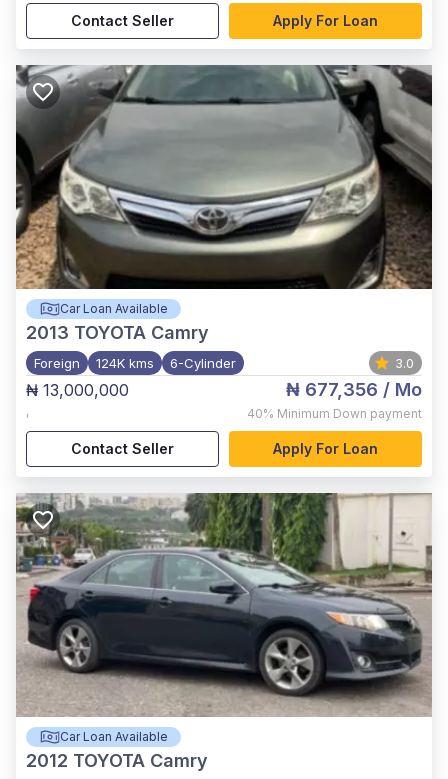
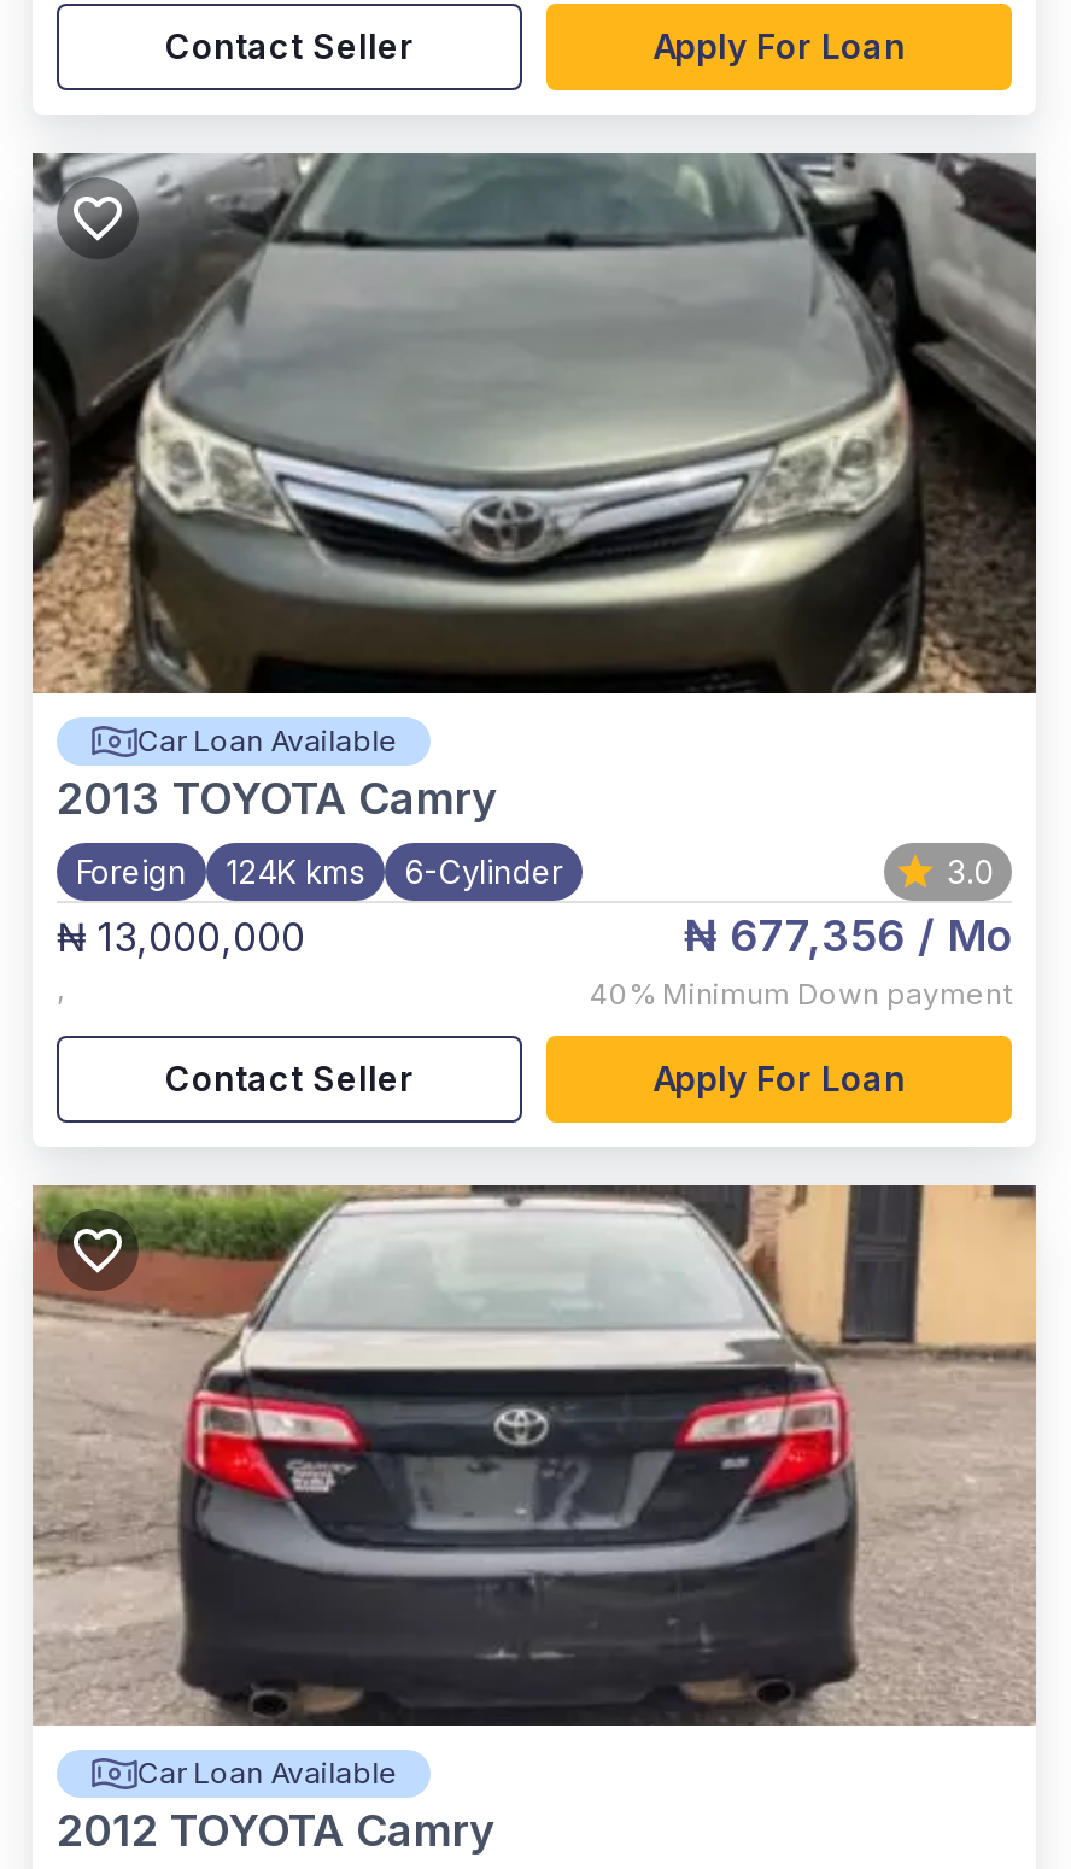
- [image]
+ [image]
